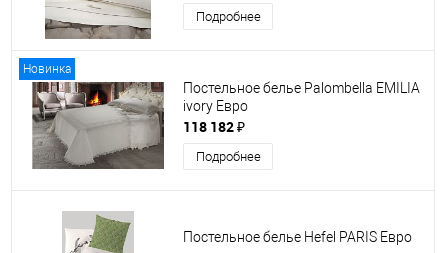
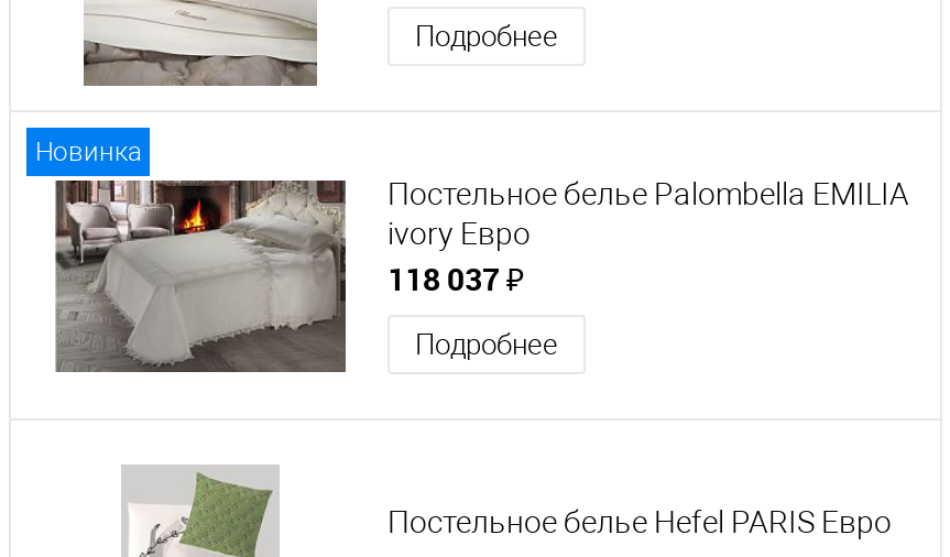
- 118 182 ₽
+ 118 037 ₽
